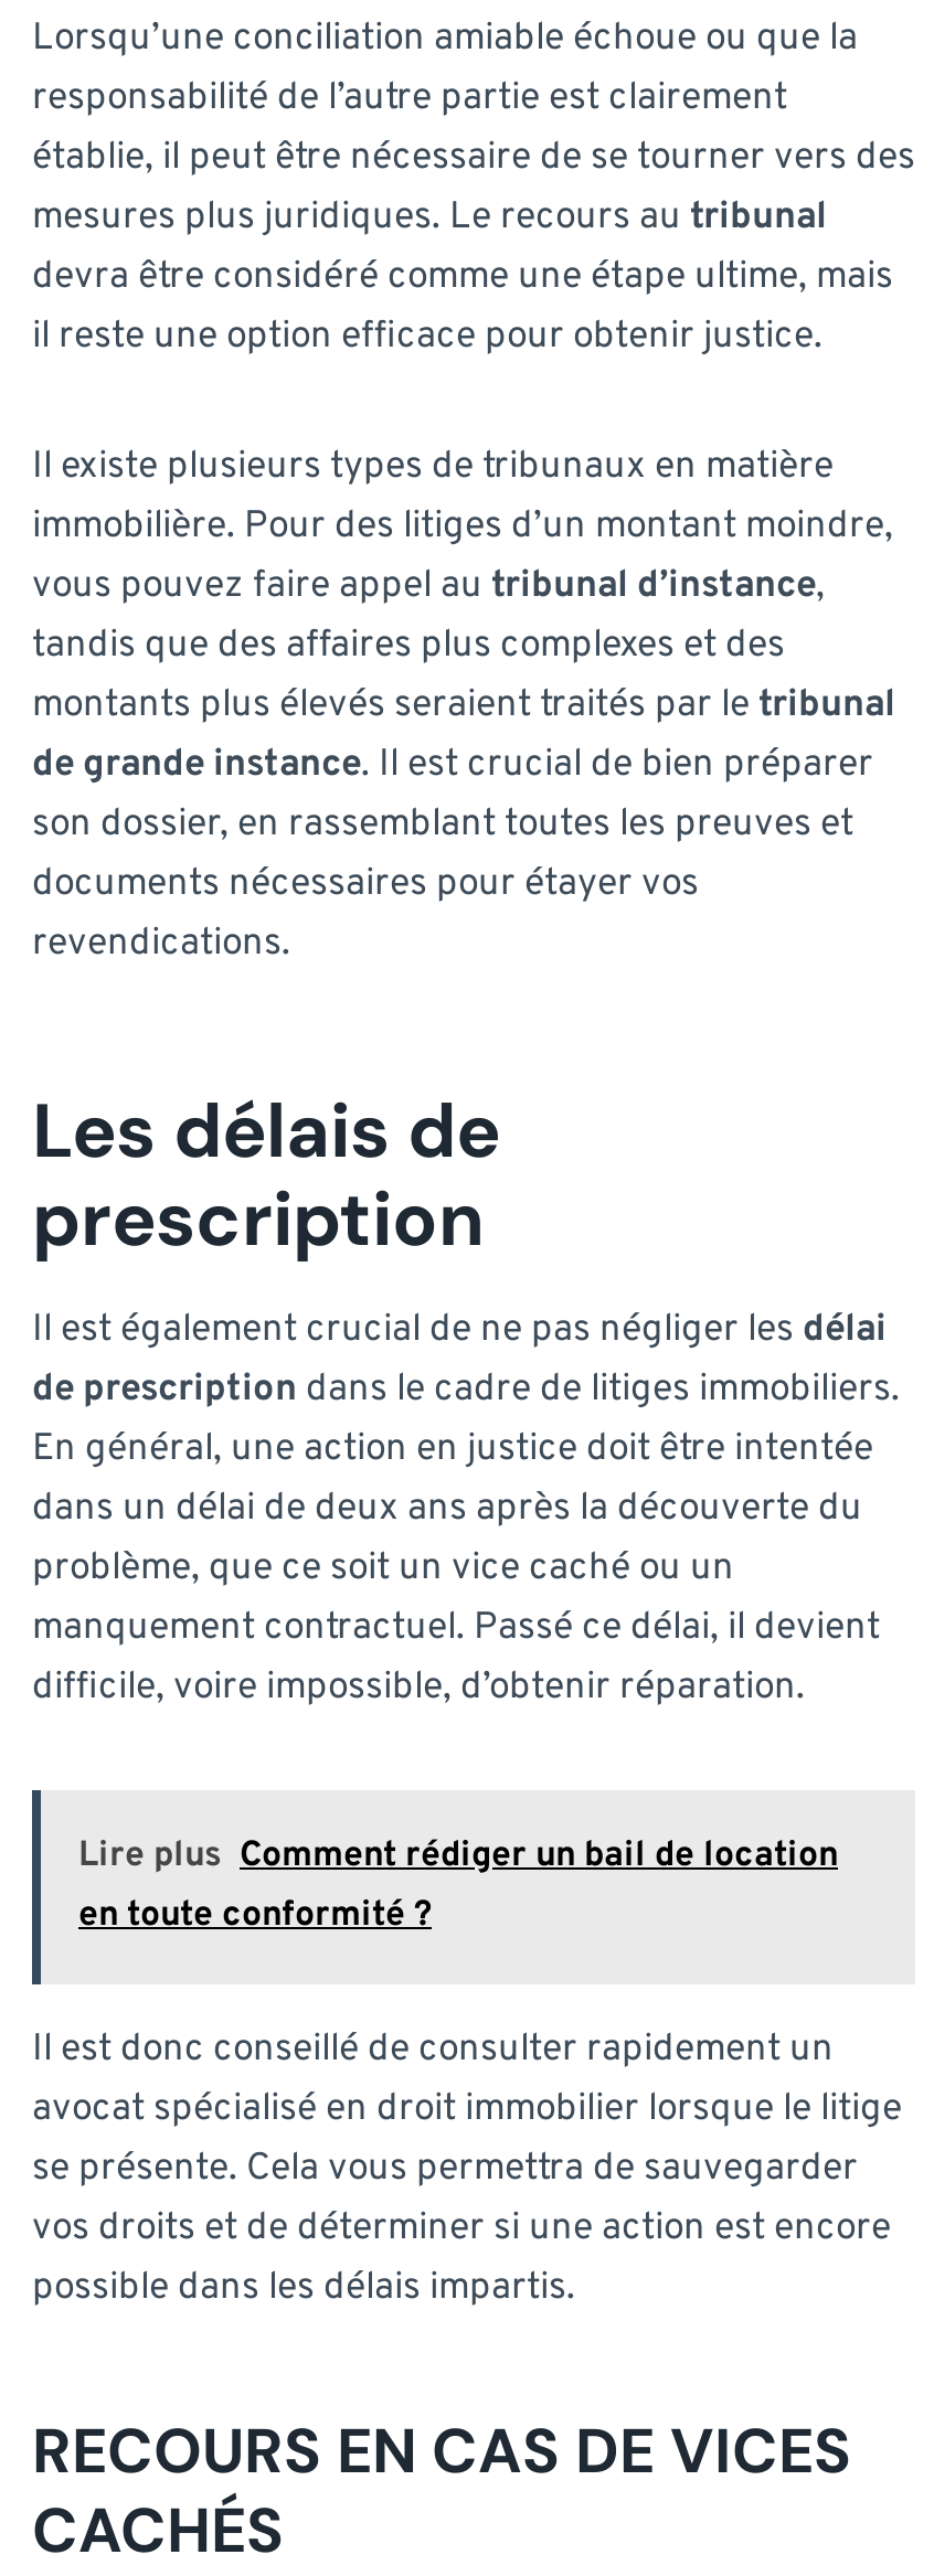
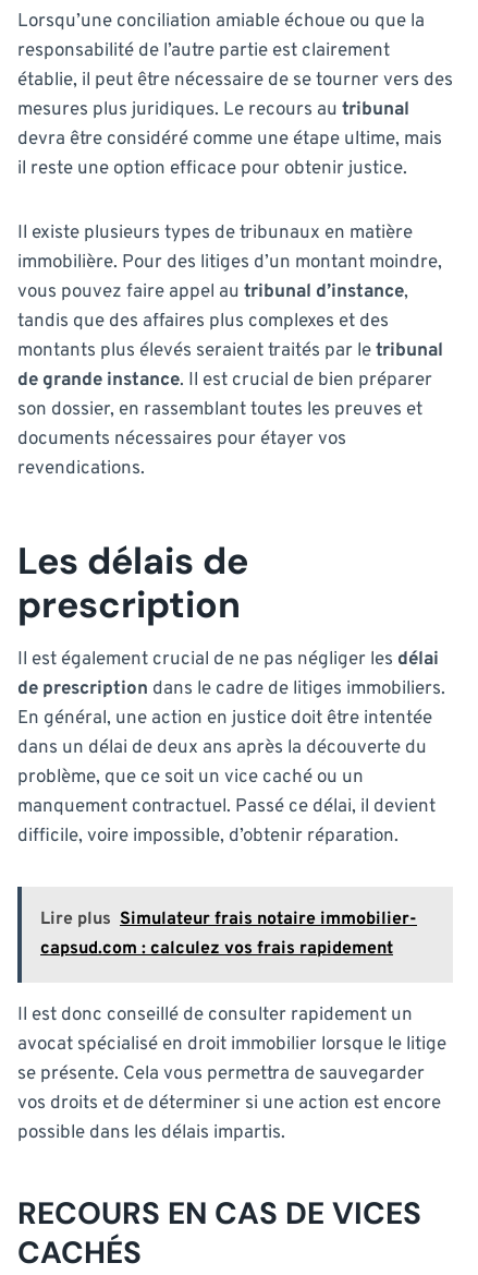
- Lire plus Comment rédiger un bail de location
- en toute conformité ?
+ Lire plus Simulateur frais notaire immobilier-
+ capsud.com : calculez vos frais rapidement
